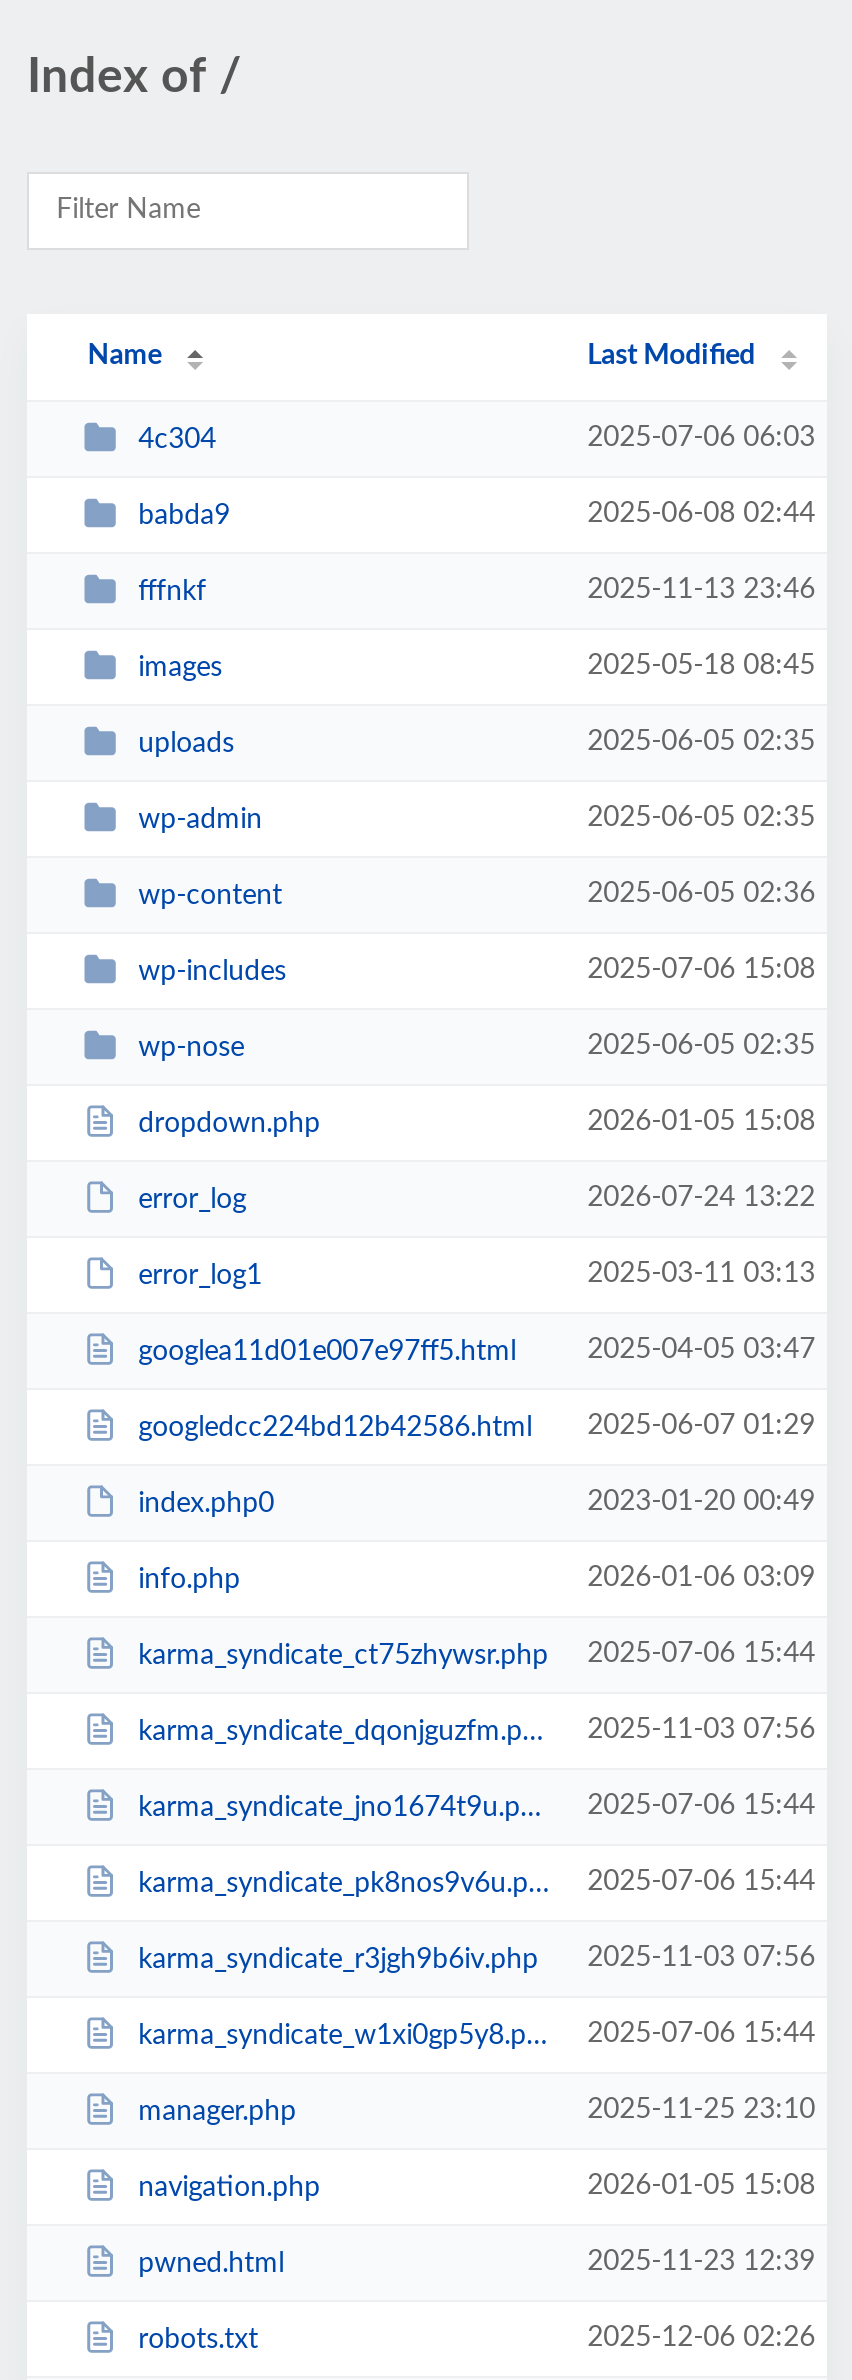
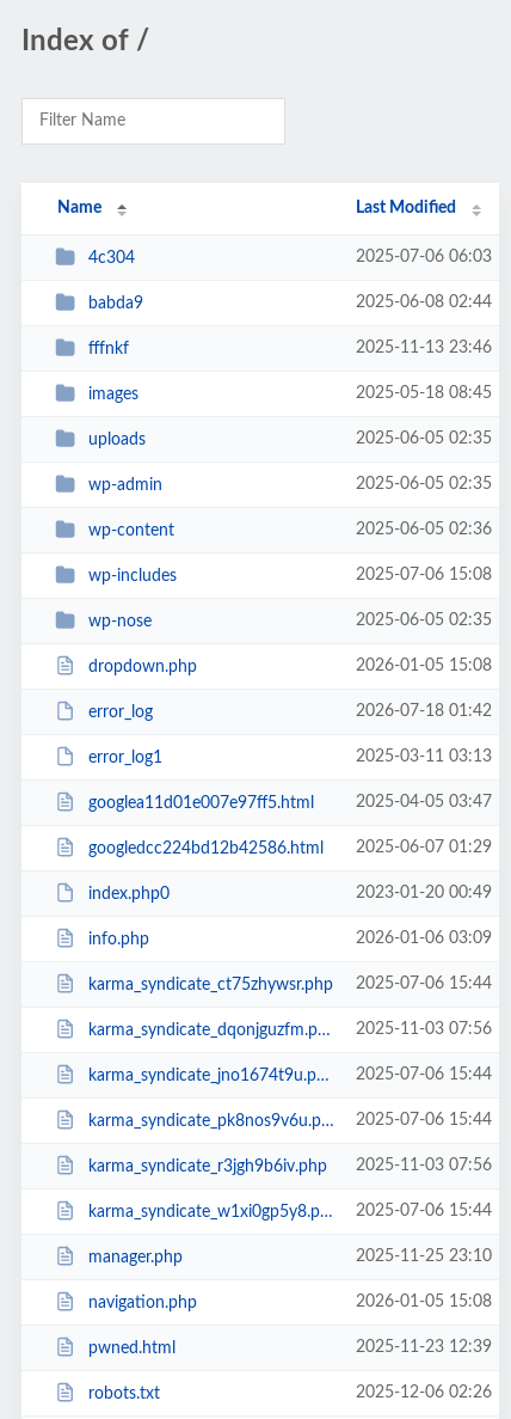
- 2026-07-24 13:22
+ 2026-07-18 01:42
